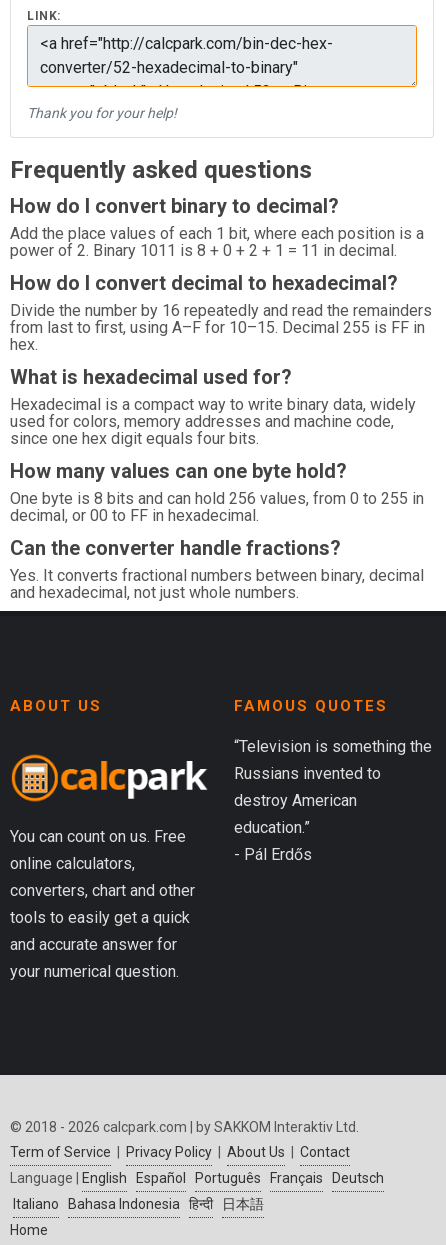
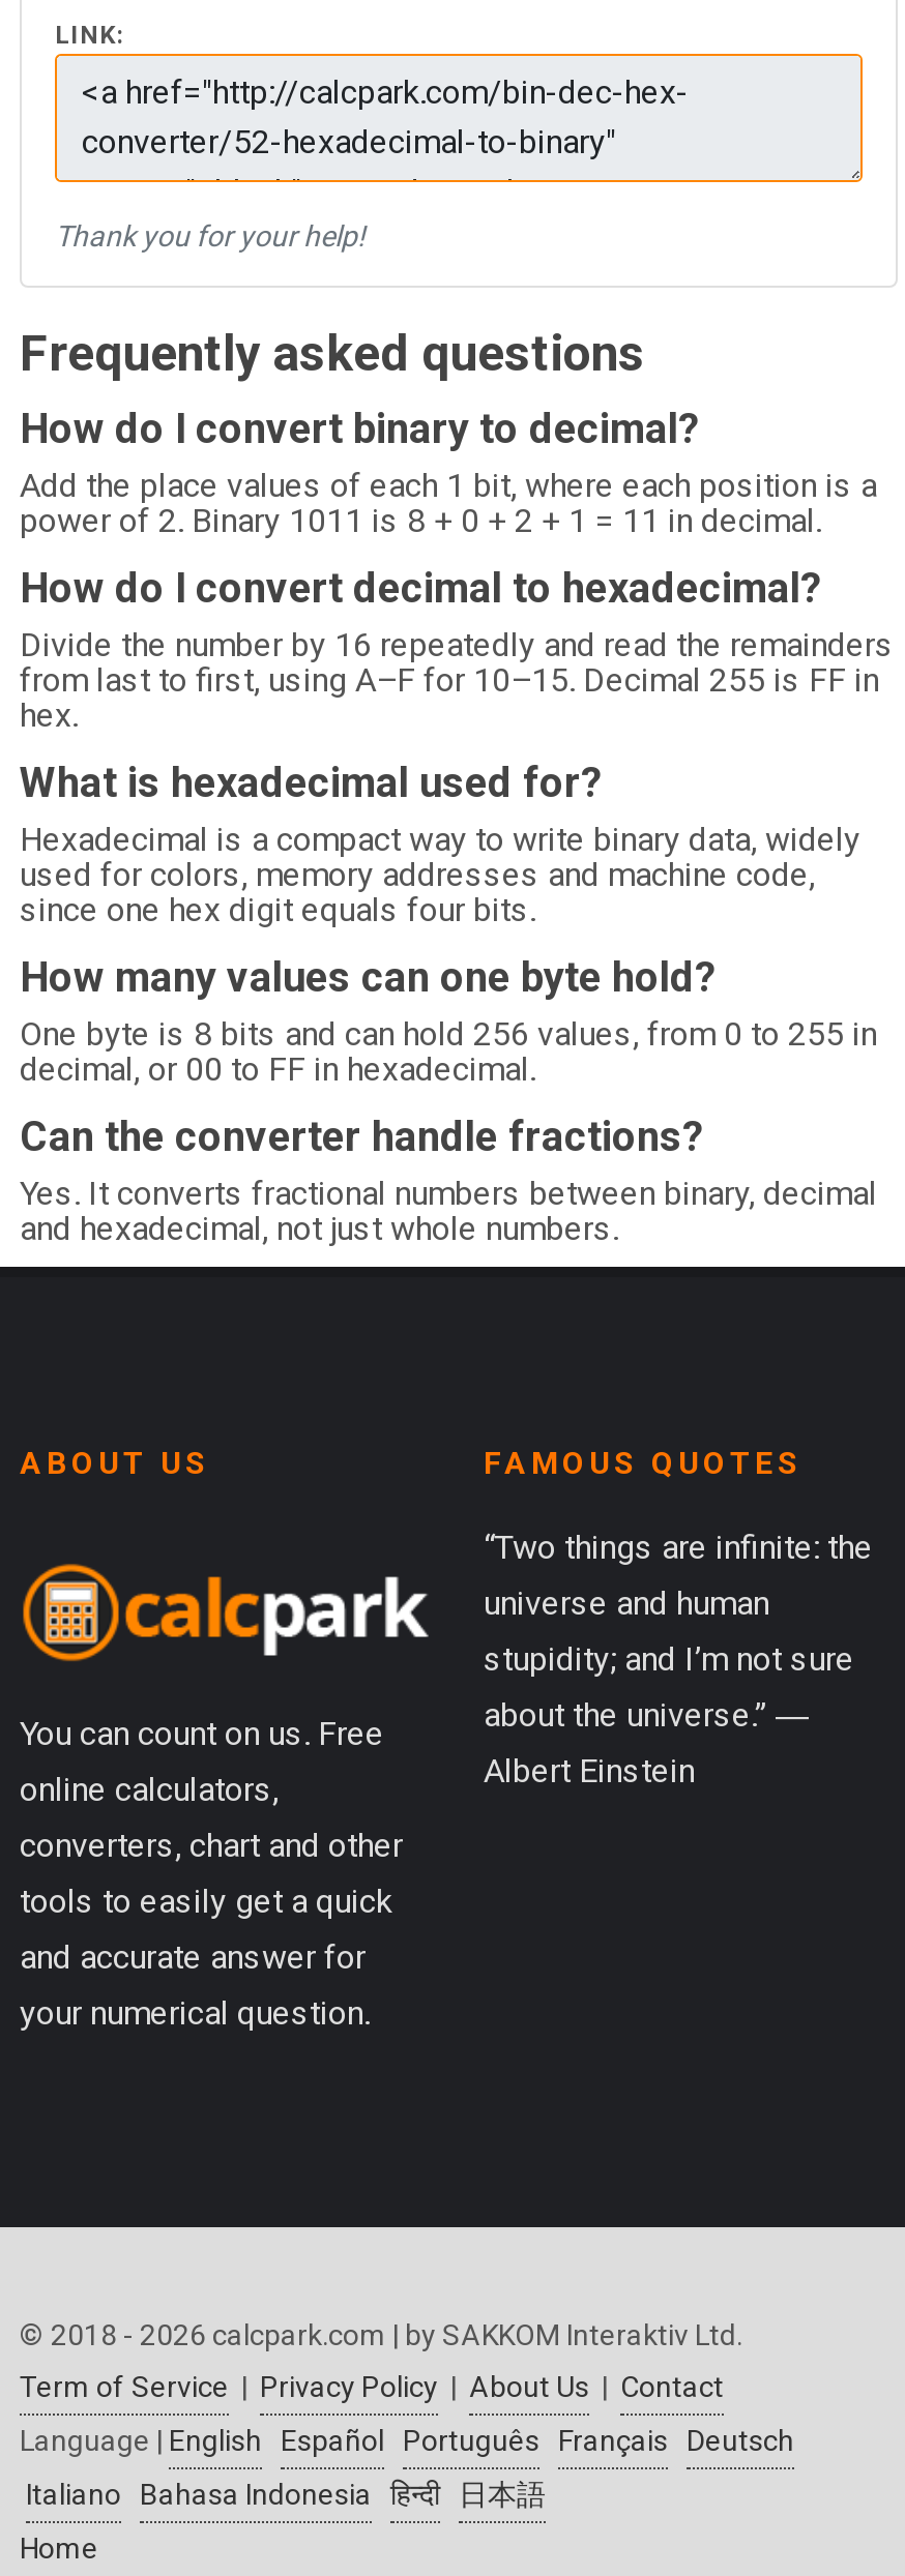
- “Television is something the
- Russians invented to
- destroy American
- education.”
- - Pál Erdős
+ “Two things are infinite: the
+ universe and human
+ stupidity; and I’m not sure
+ about the universe.” ―
+ Albert Einstein
